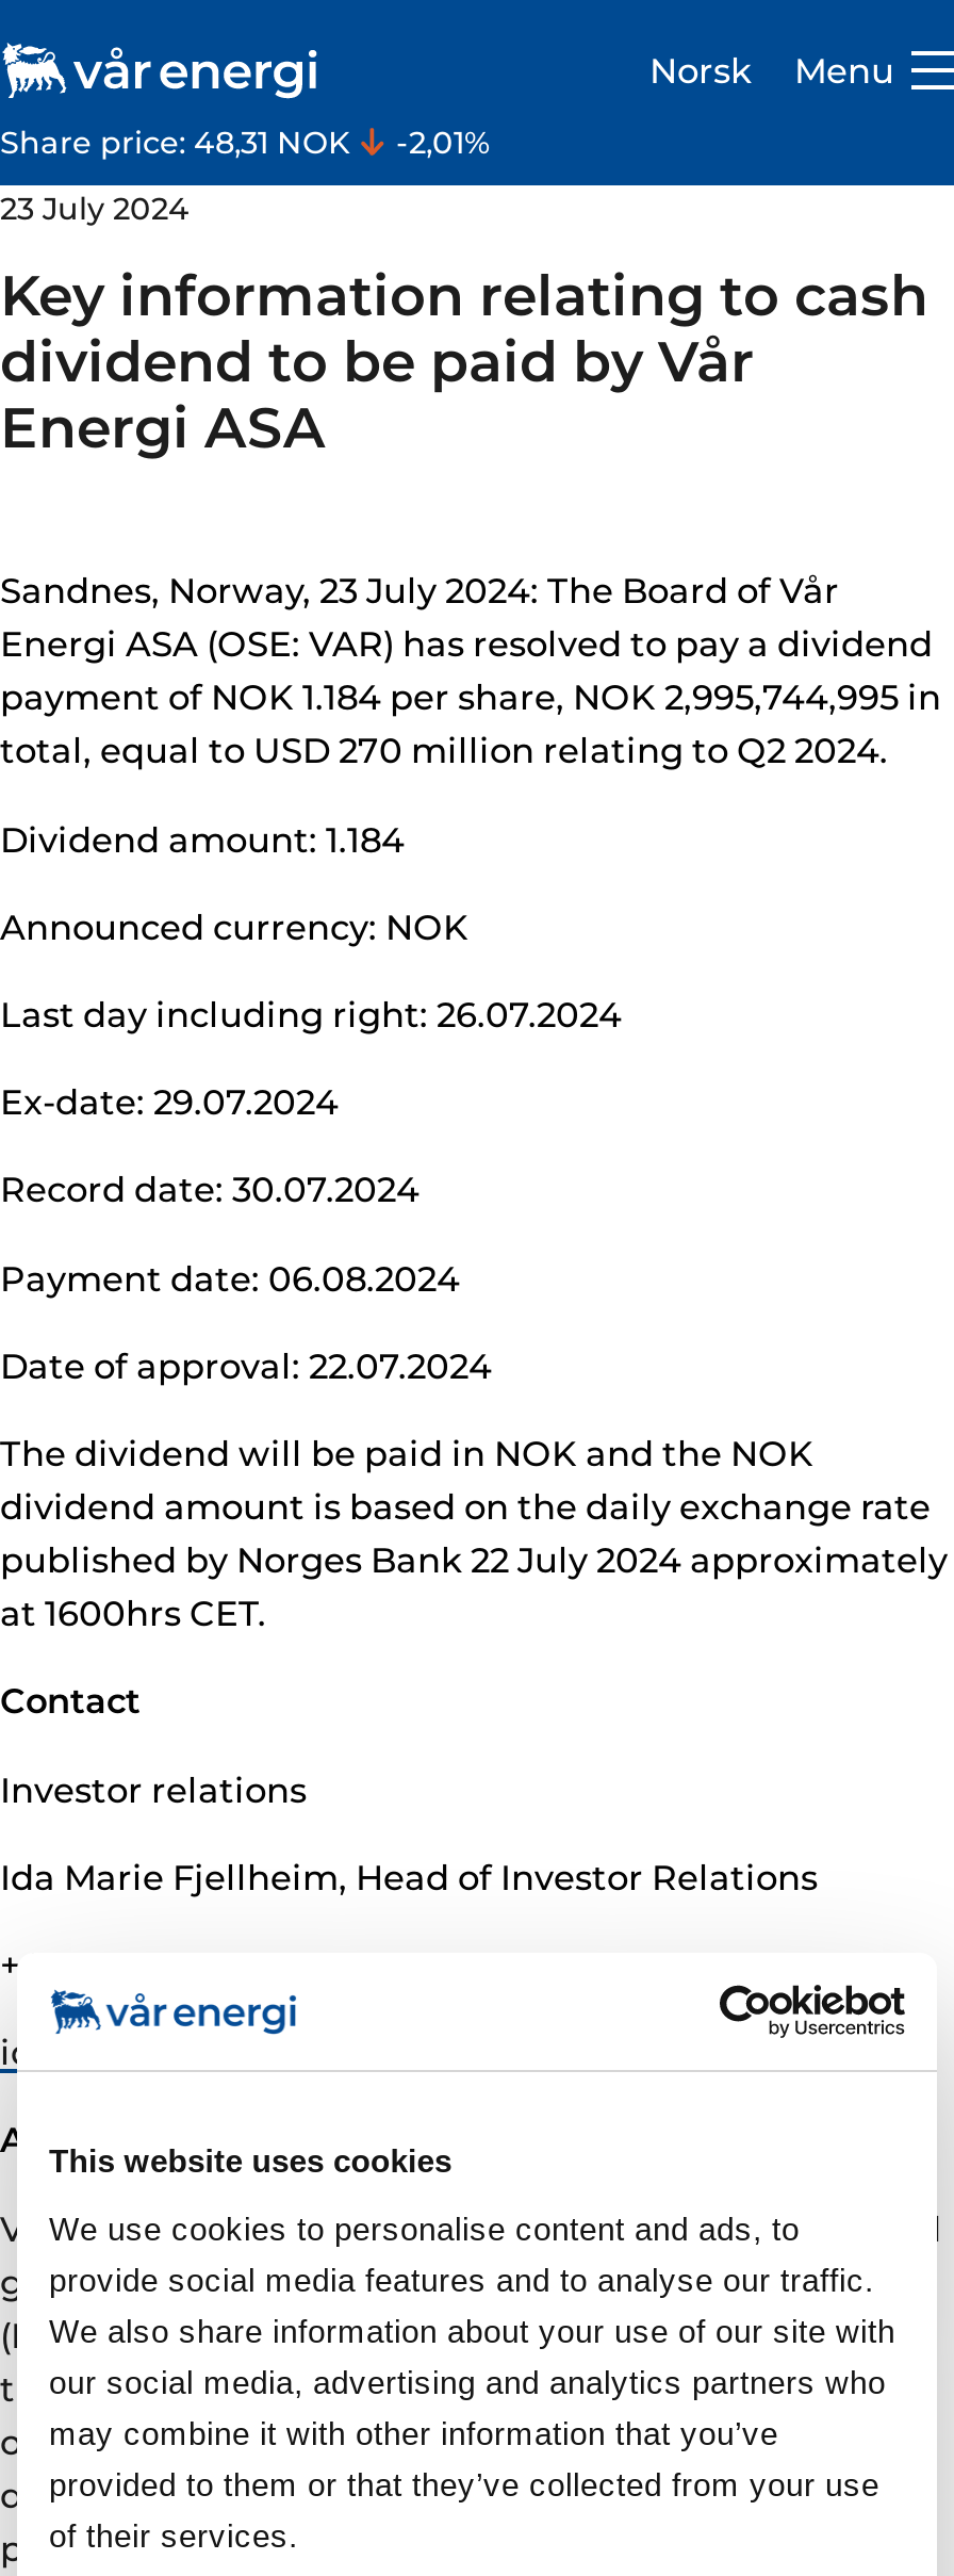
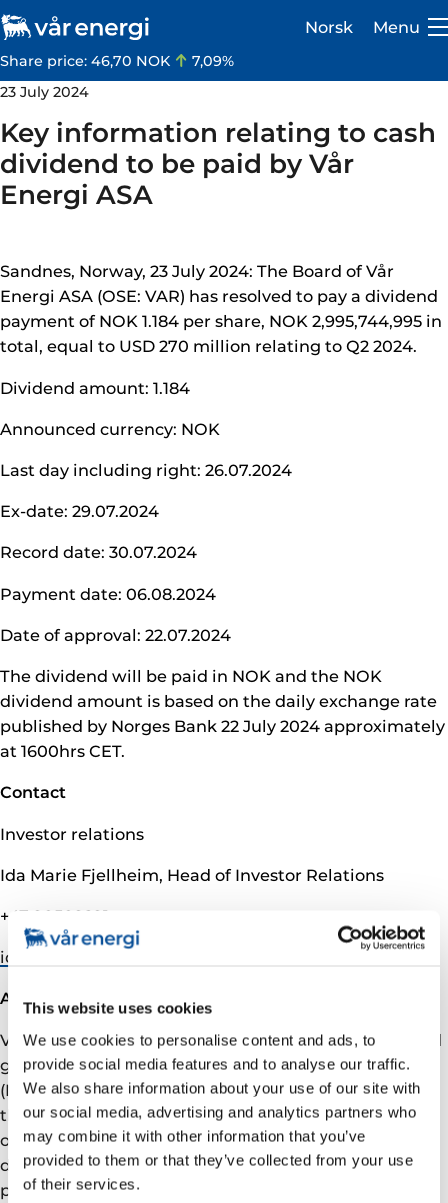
- Share price: 48,31 NOK
+ Share price: 46,70 NOK

- -2,01%
+ 7,09%
